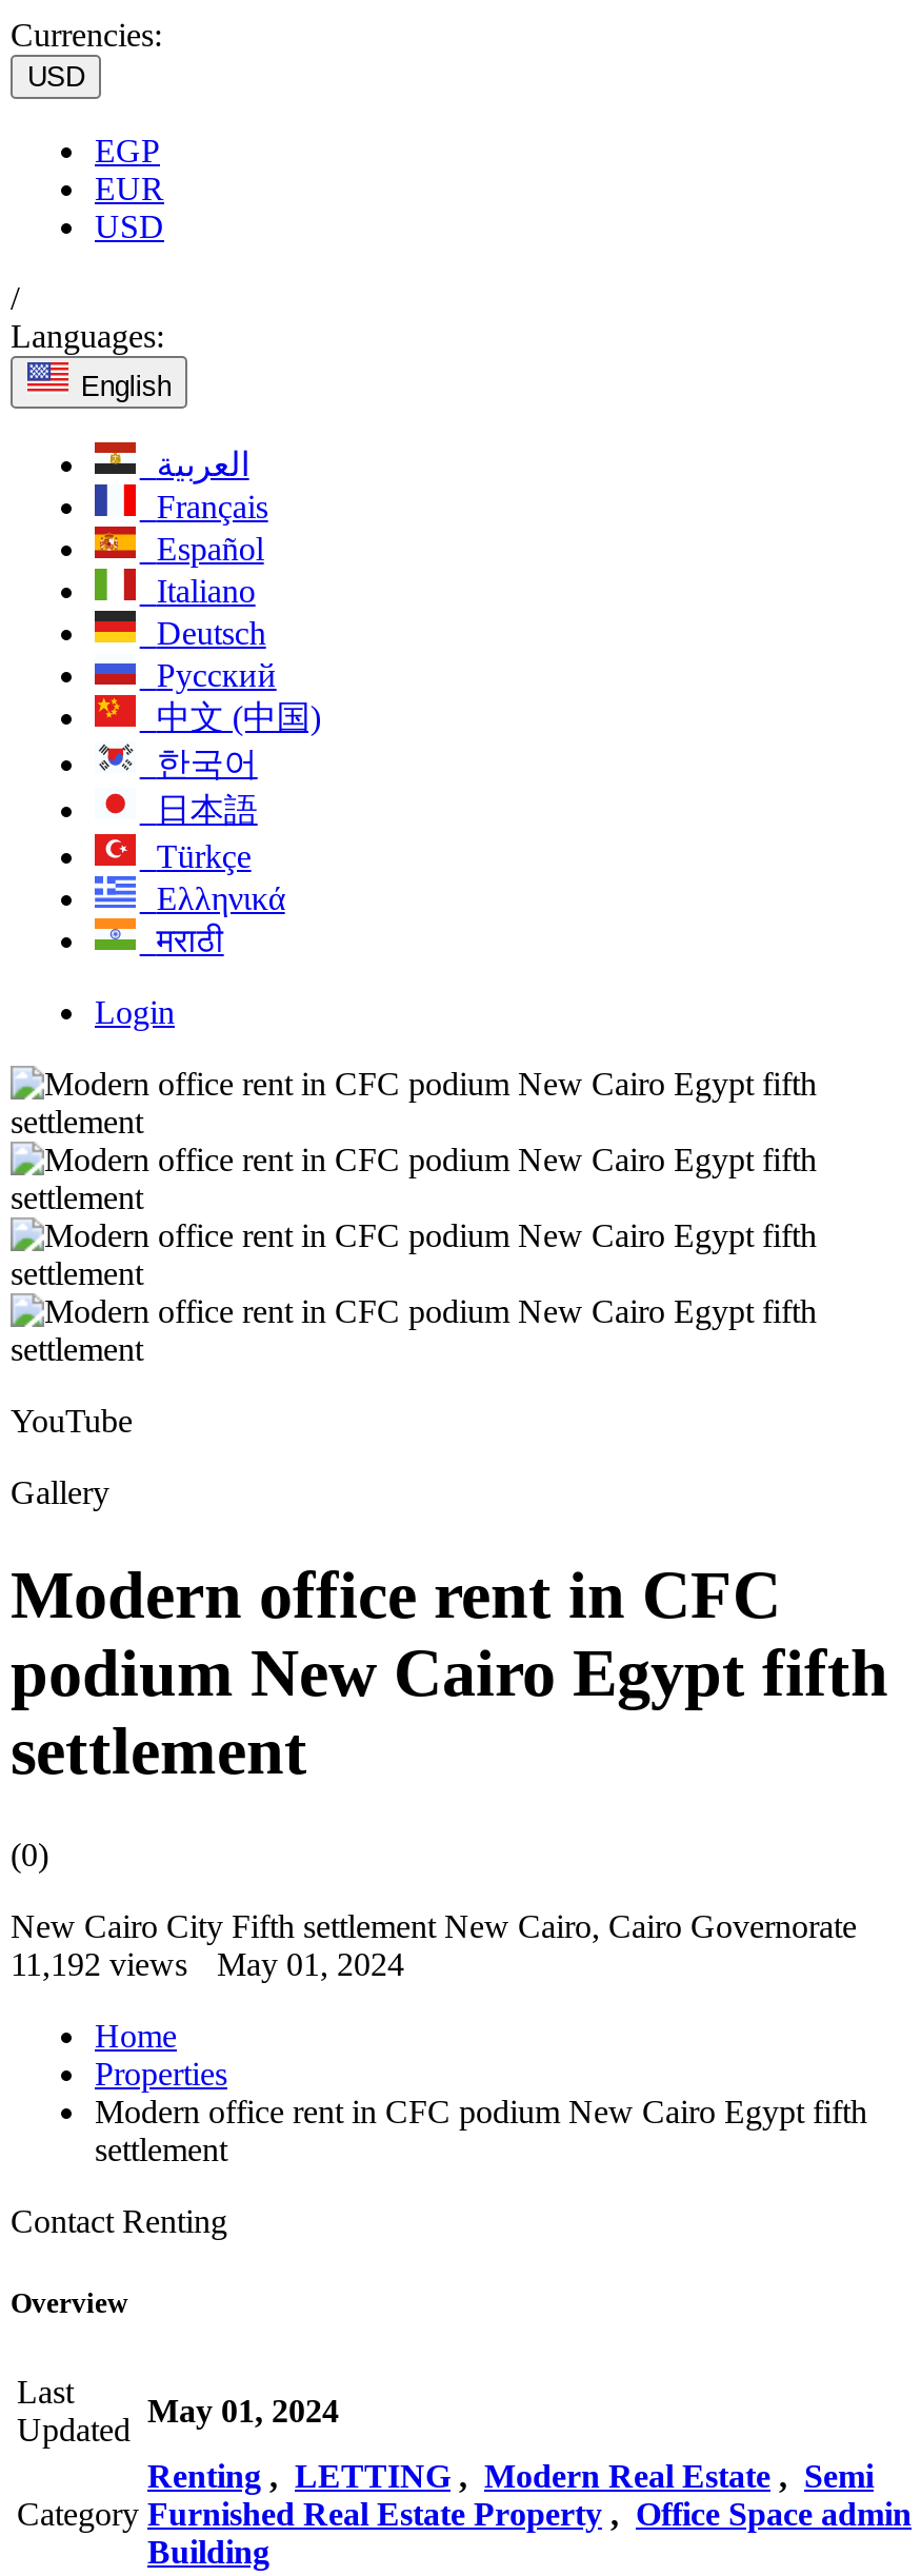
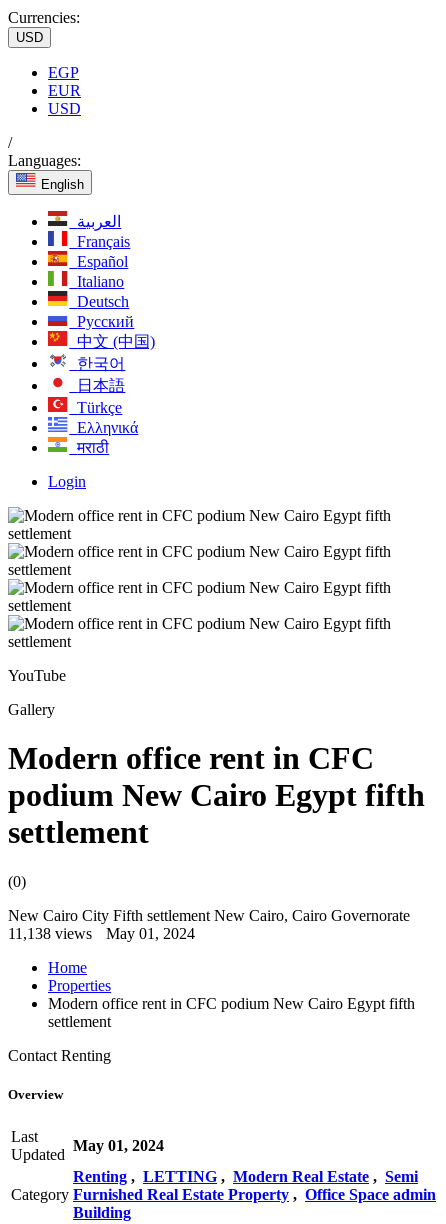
- 11,192 views May 01, 2024
+ 11,138 views May 01, 2024
